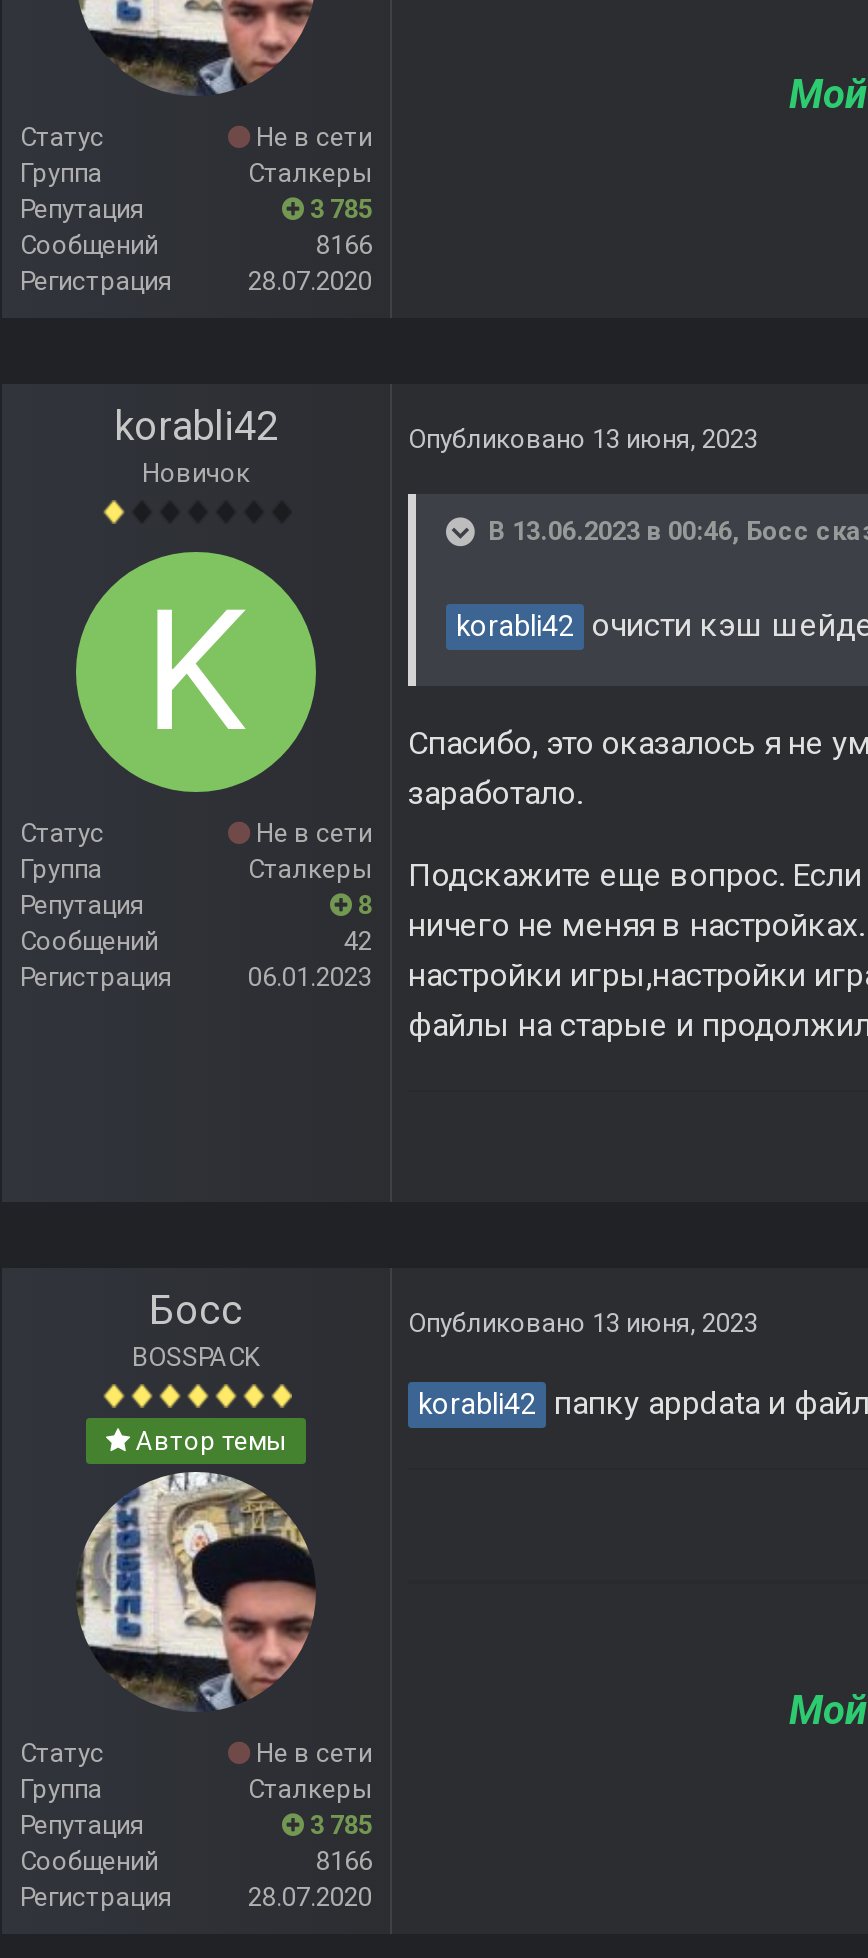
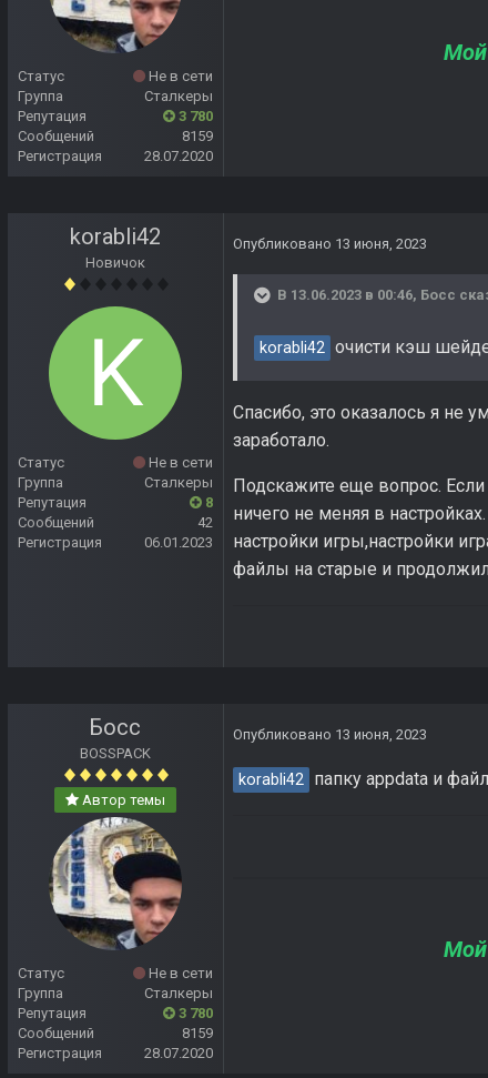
- 3 785
+ 3 780

- 8166
+ 8159

- 3 785
+ 3 780

- 8166
+ 8159
